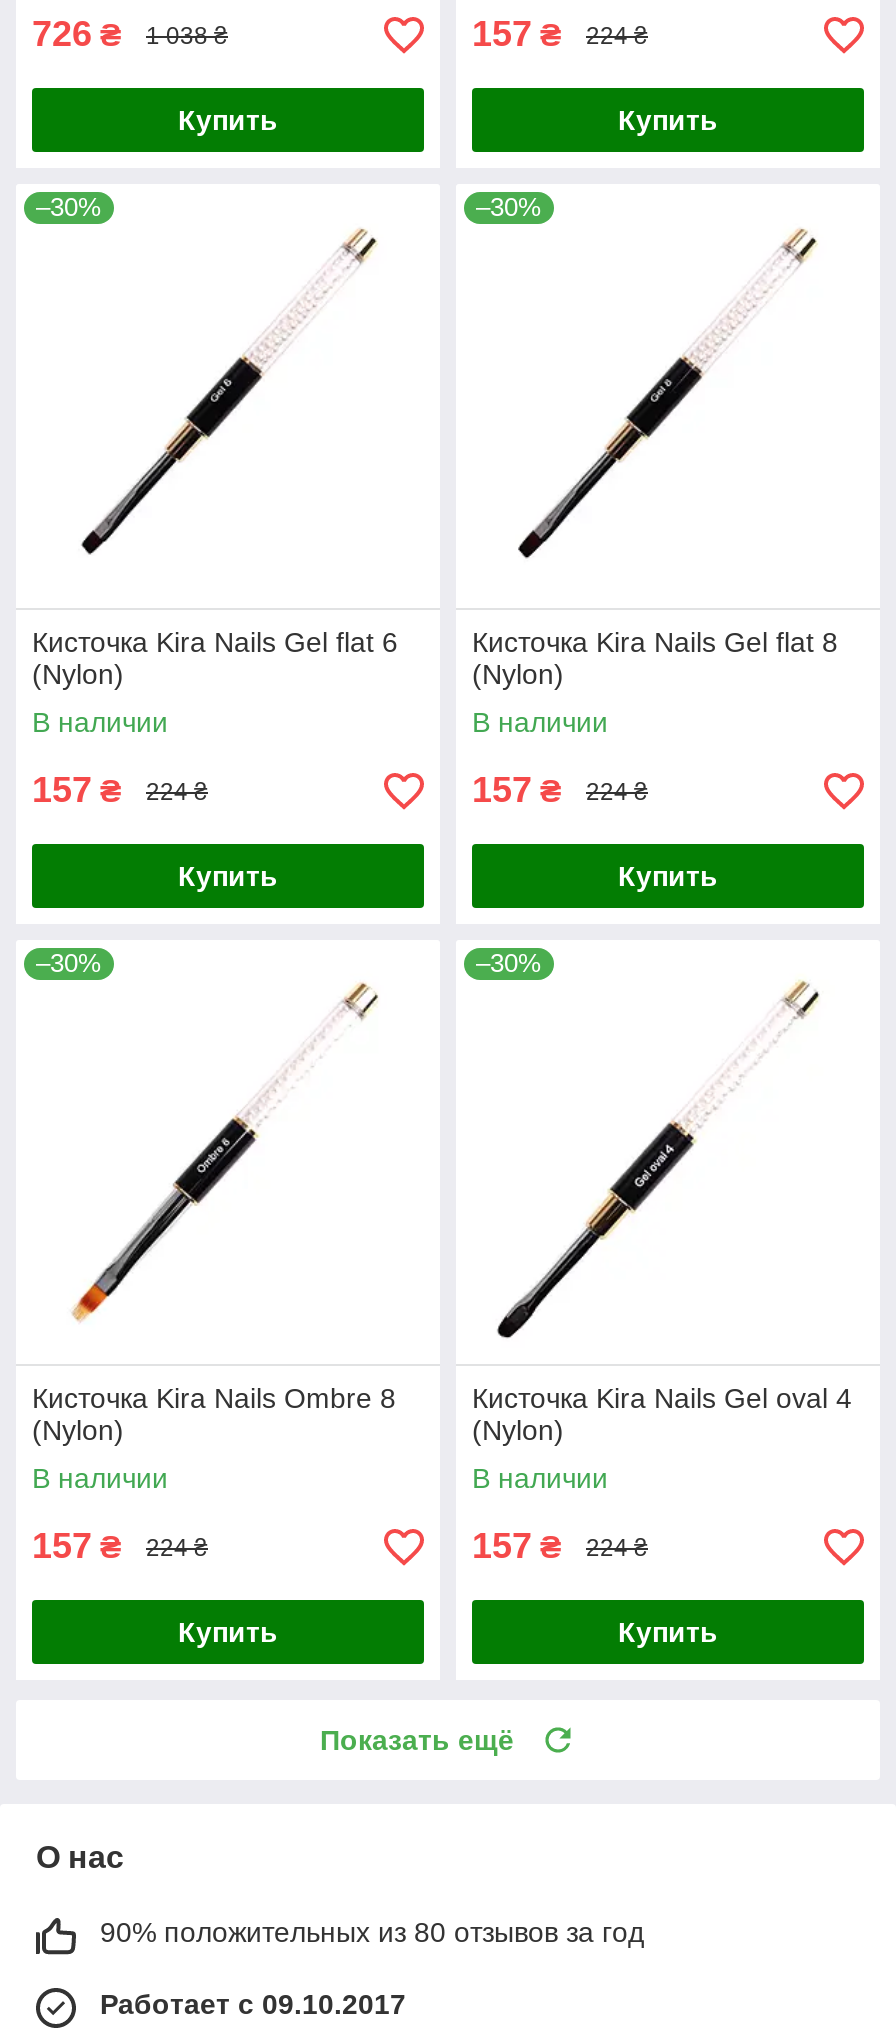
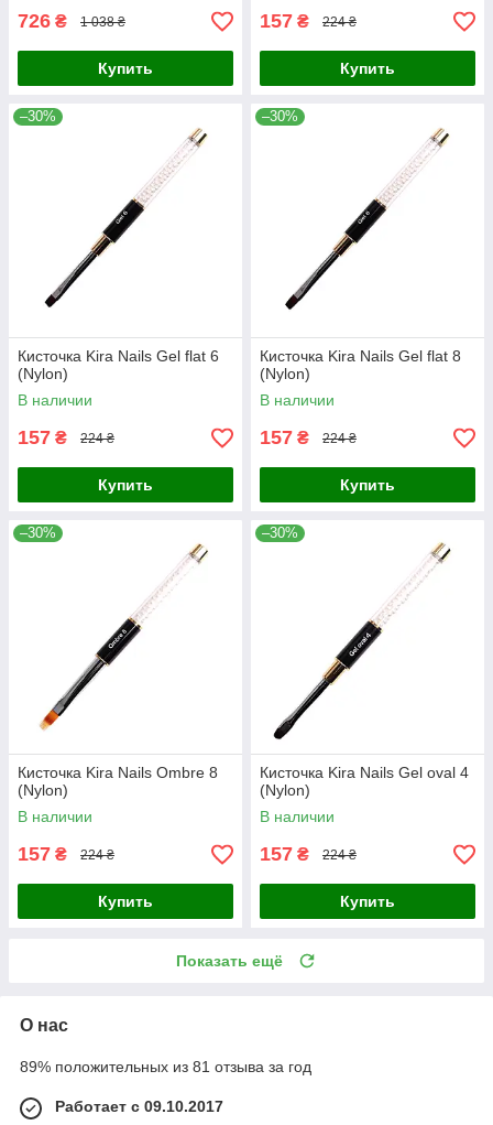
- 90% положительных из 80 отзывов за год
+ 89% положительных из 81 отзыва за год
